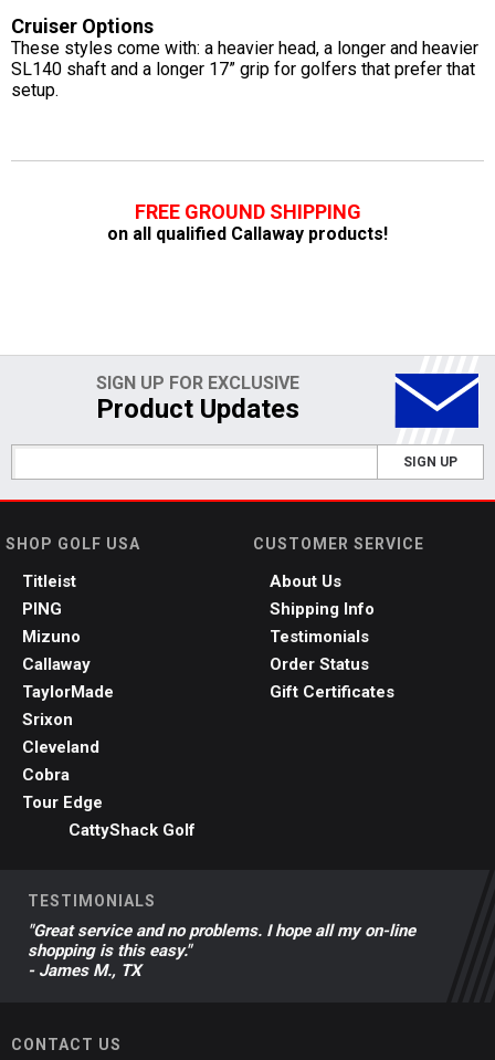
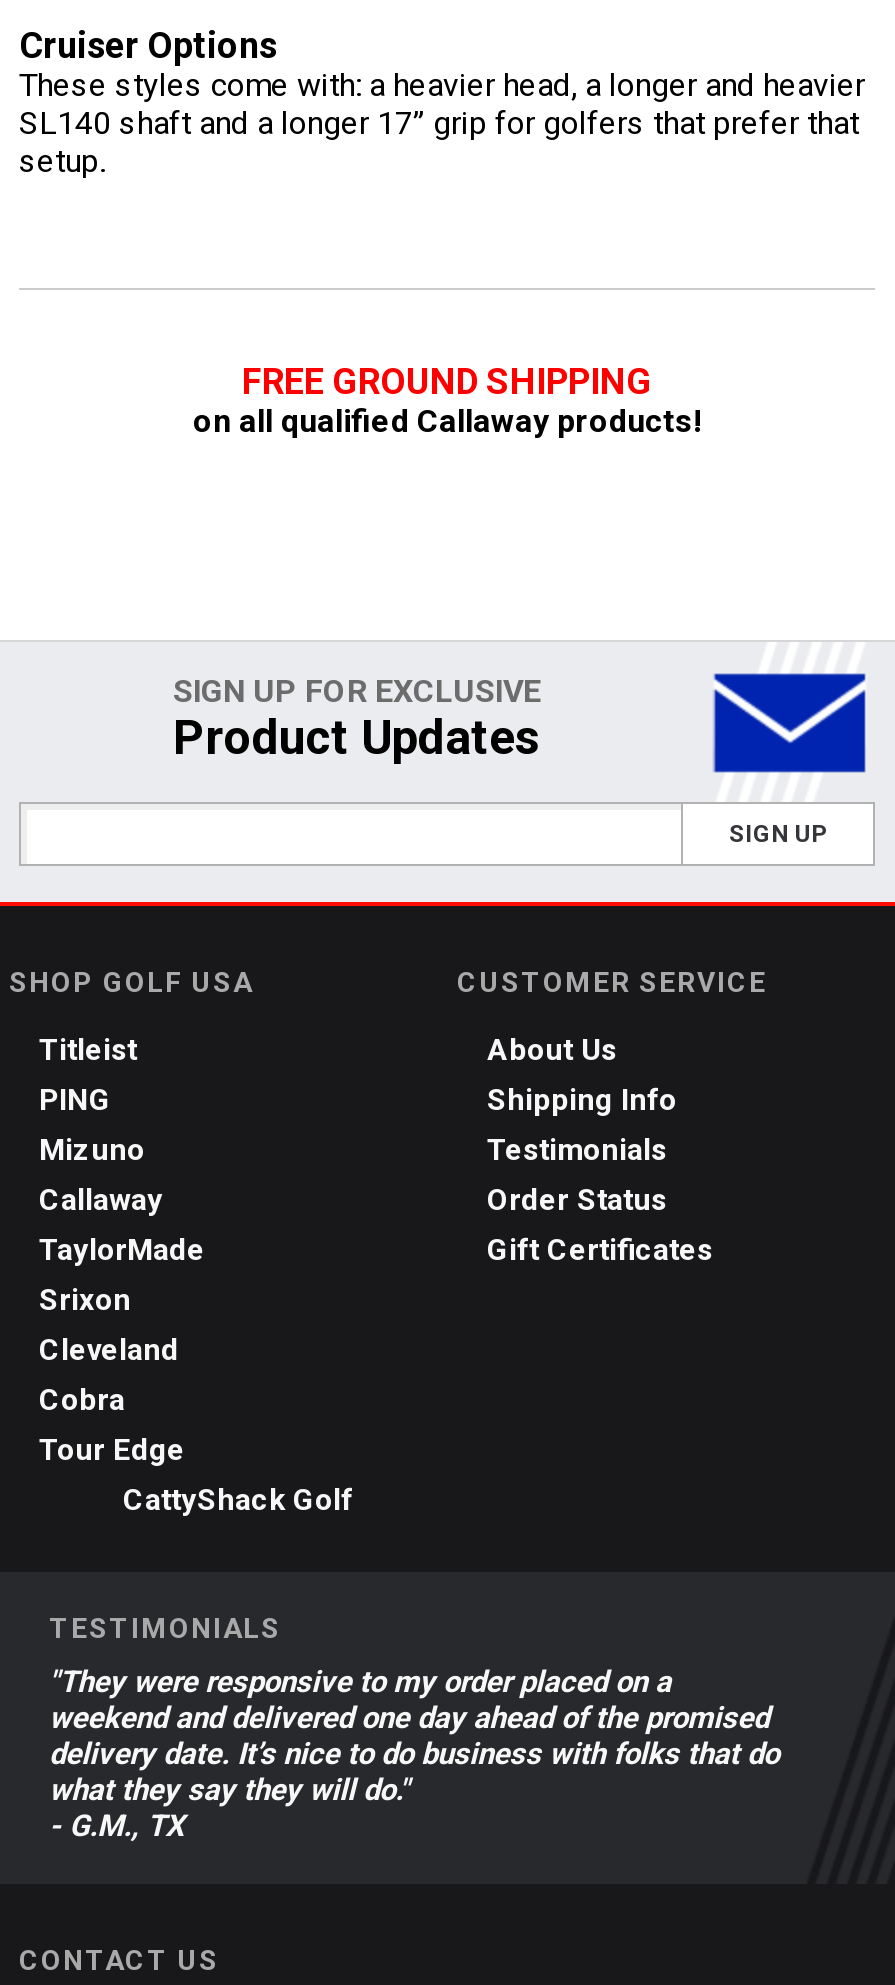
- "Great service and no problems. I hope all my on-line
- shopping is this easy."
- - James M., TX
+ "They were responsive to my order placed on a
+ weekend and delivered one day ahead of the promised
+ delivery date. It’s nice to do business with folks that do
+ what they say they will do."
+ - G.M., TX
